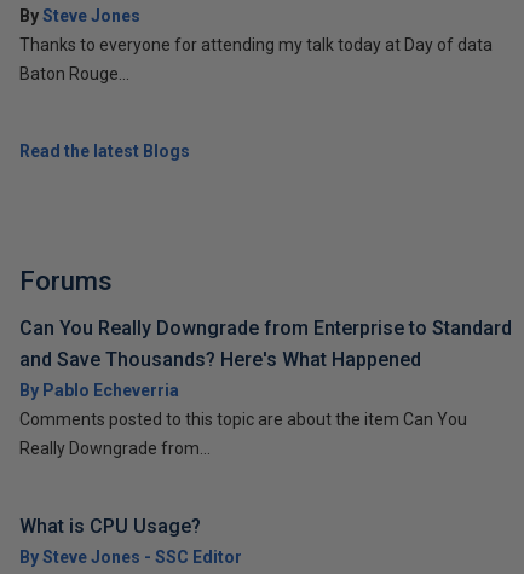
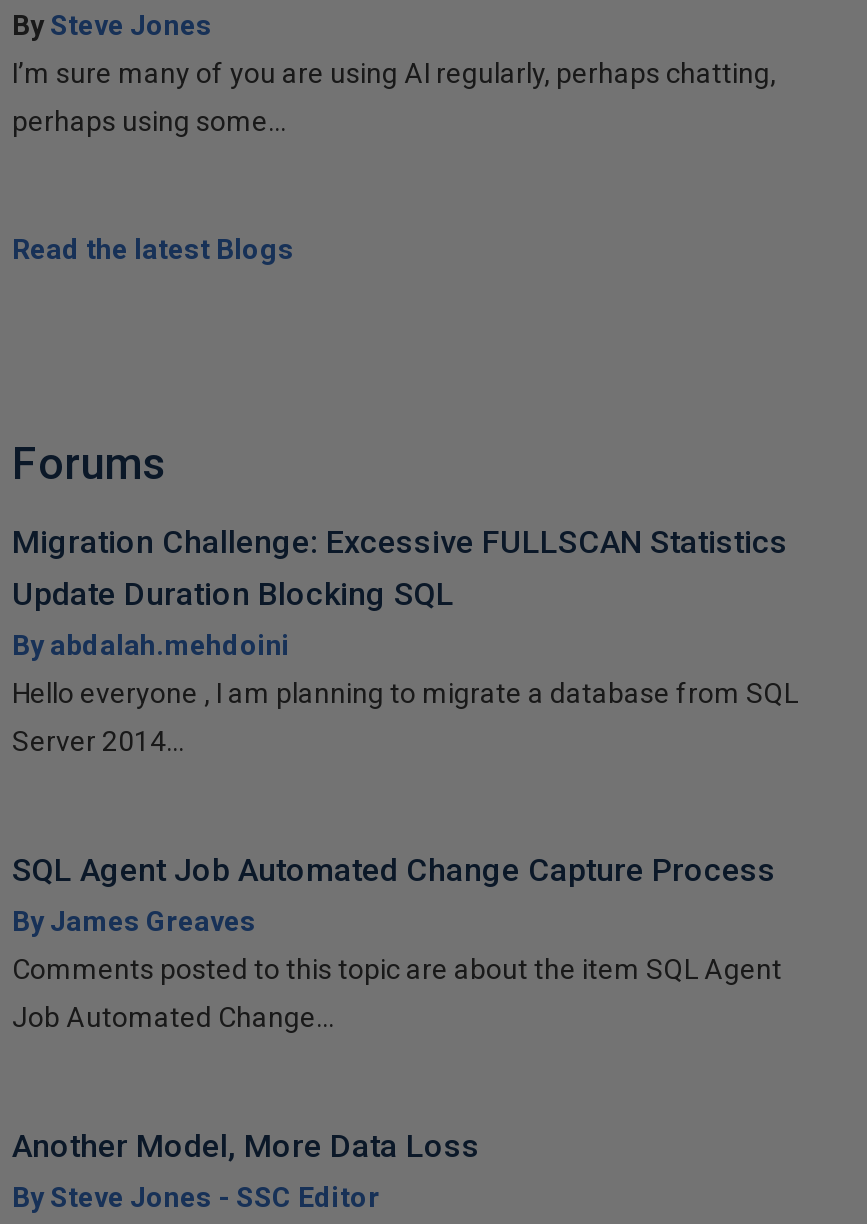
- Thanks to everyone for attending my talk today at Day of data
+ I’m sure many of you are using AI regularly, perhaps chatting,

- Baton Rouge...
+ perhaps using some...

- Can You Really Downgrade from Enterprise to Standard
- and Save Thousands? Here's What Happened
- By Pablo Echeverria
- Comments posted to this topic are about the item Can You
- Really Downgrade from...
- What is CPU Usage?
+ Migration Challenge: Excessive FULLSCAN Statistics
+ Update Duration Blocking SQL
+ By abdalah.mehdoini
+ Hello everyone , I am planning to migrate a database from SQL
+ Server 2014...
+ SQL Agent Job Automated Change Capture Process
+ By James Greaves
+ Comments posted to this topic are about the item SQL Agent
+ Job Automated Change...
+ Another Model, More Data Loss
